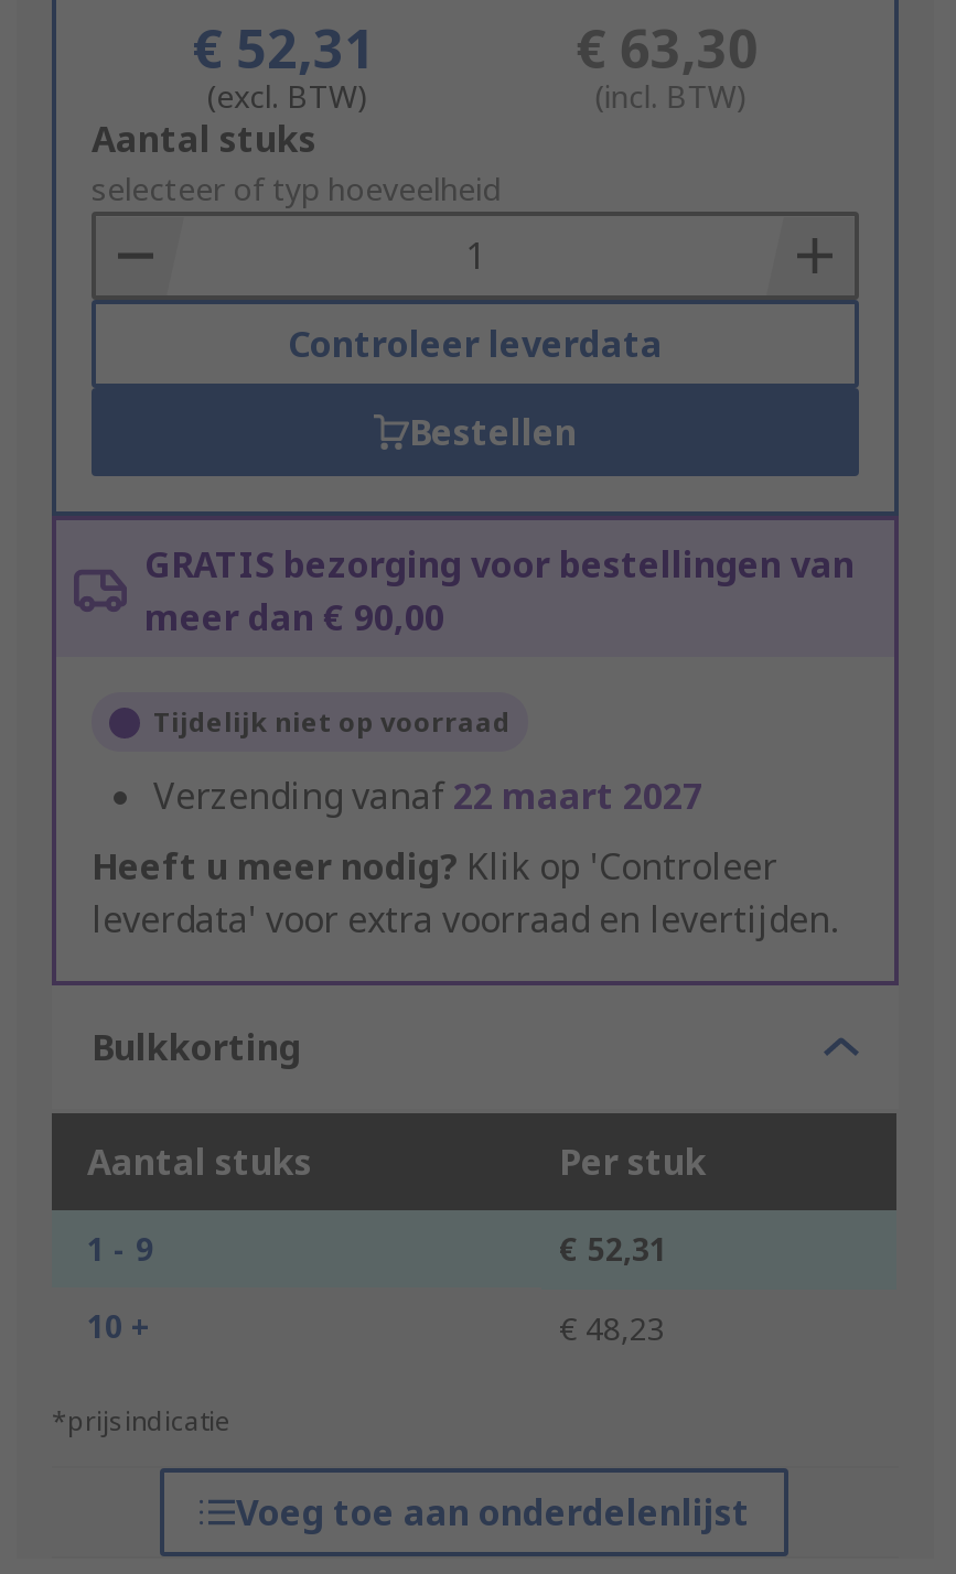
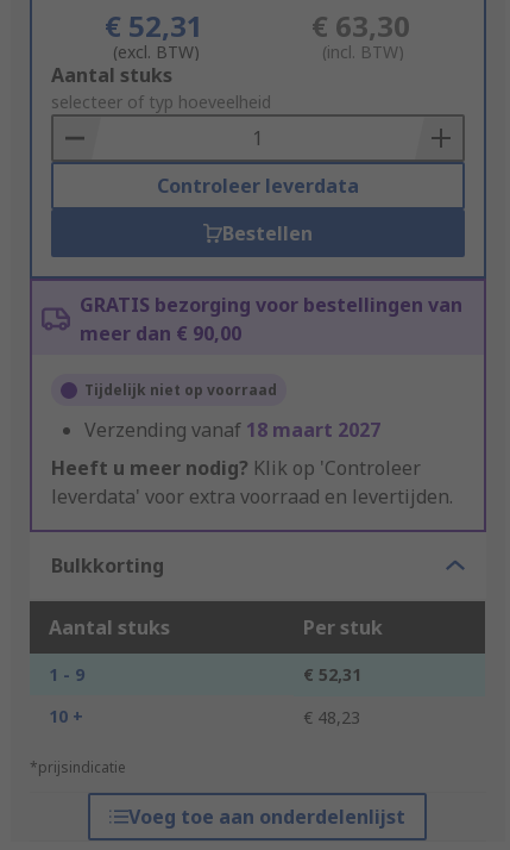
- Verzending vanaf 22 maart 2027
+ Verzending vanaf 18 maart 2027
